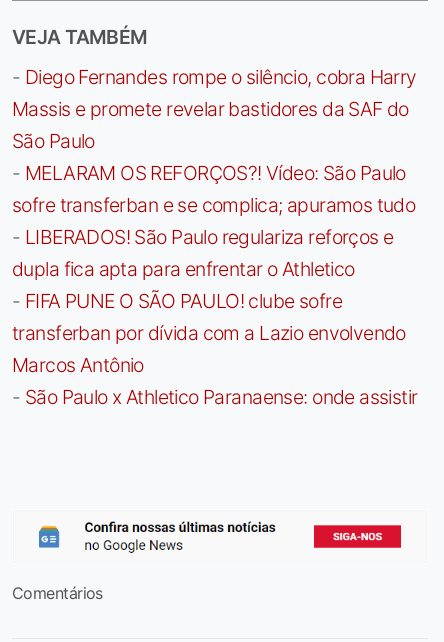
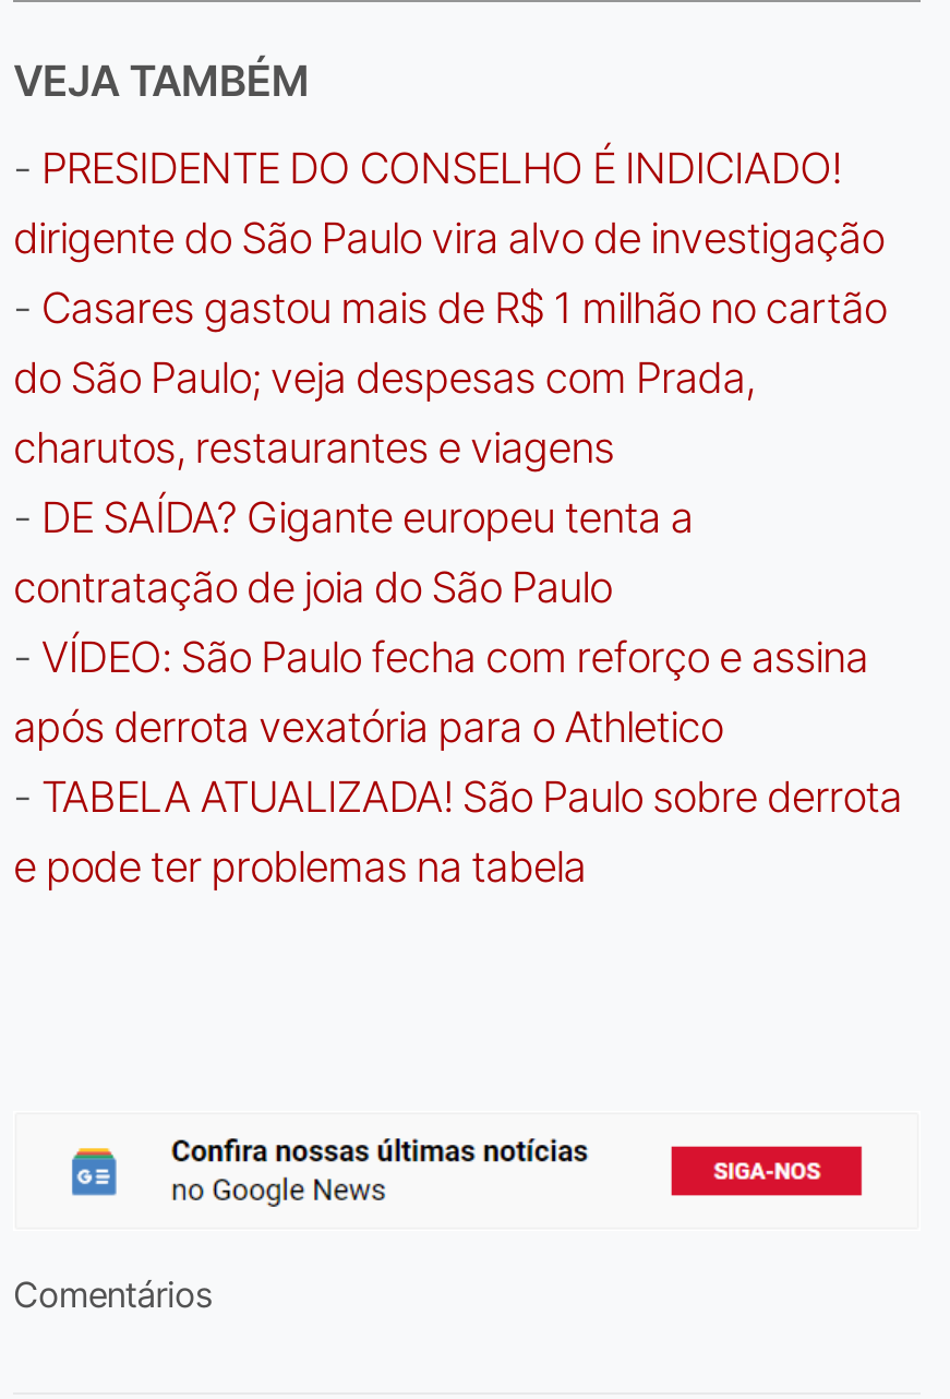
- - Diego Fernandes rompe o silêncio, cobra Harry
- Massis e promete revelar bastidores da SAF do
- São Paulo
- - MELARAM OS REFORÇOS?! Vídeo: São Paulo
- sofre transferban e se complica; apuramos tudo
- - LIBERADOS! São Paulo regulariza reforços e
- dupla fica apta para enfrentar o Athletico
- - FIFA PUNE O SÃO PAULO! clube sofre
- transferban por dívida com a Lazio envolvendo
- Marcos Antônio
- - São Paulo x Athletico Paranaense: onde assistir
+ - PRESIDENTE DO CONSELHO É INDICIADO!
+ dirigente do São Paulo vira alvo de investigação
+ - Casares gastou mais de R$ 1 milhão no cartão
+ do São Paulo; veja despesas com Prada,
+ charutos, restaurantes e viagens
+ - DE SAÍDA? Gigante europeu tenta a
+ contratação de joia do São Paulo
+ - VÍDEO: São Paulo fecha com reforço e assina
+ após derrota vexatória para o Athletico
+ - TABELA ATUALIZADA! São Paulo sobre derrota
+ e pode ter problemas na tabela
